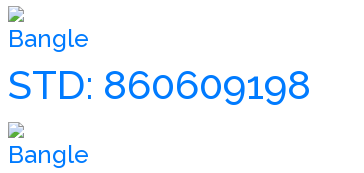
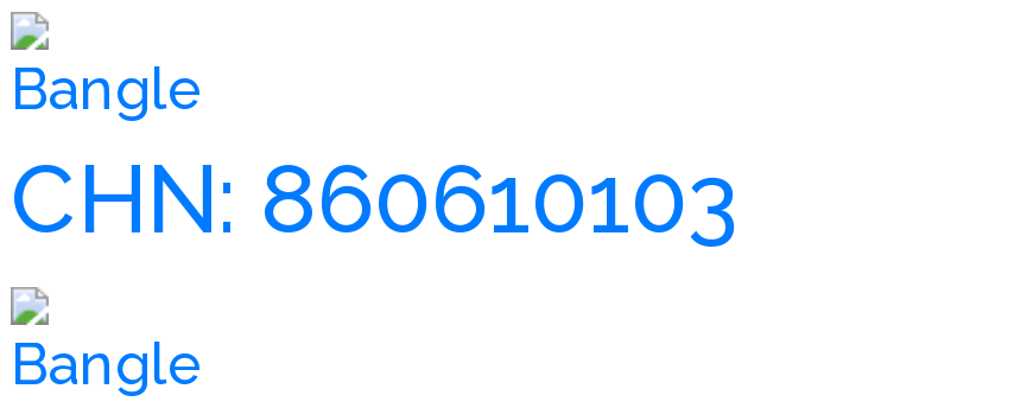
- STD: 860609198
+ CHN: 860610103
